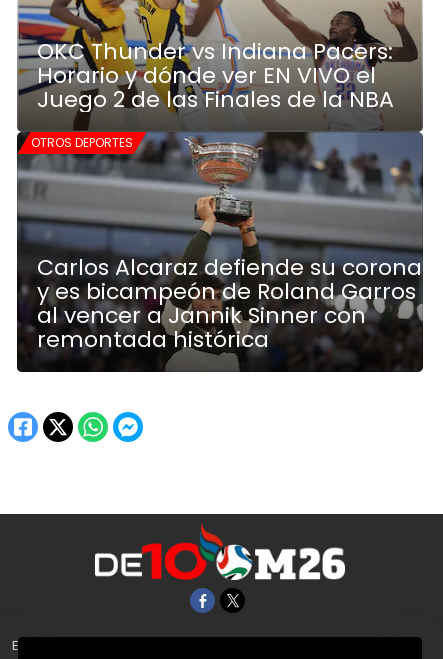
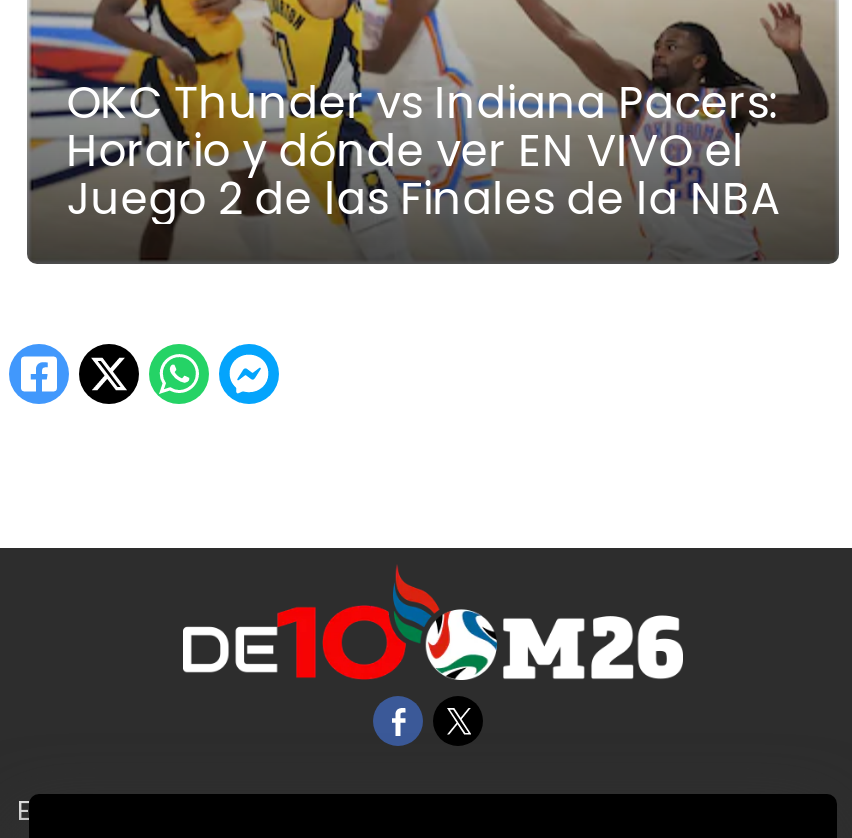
- [image]
- OTROS DEPORTES

- Carlos Alcaraz defiende su corona
- y es bicampeón de Roland Garros
- al vencer a Jannik Sinner con
- remontada histórica
